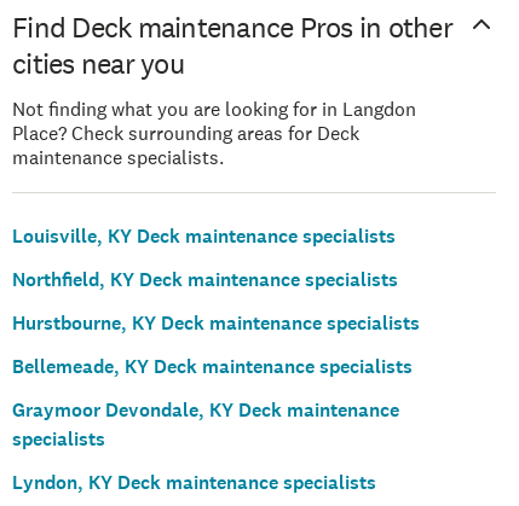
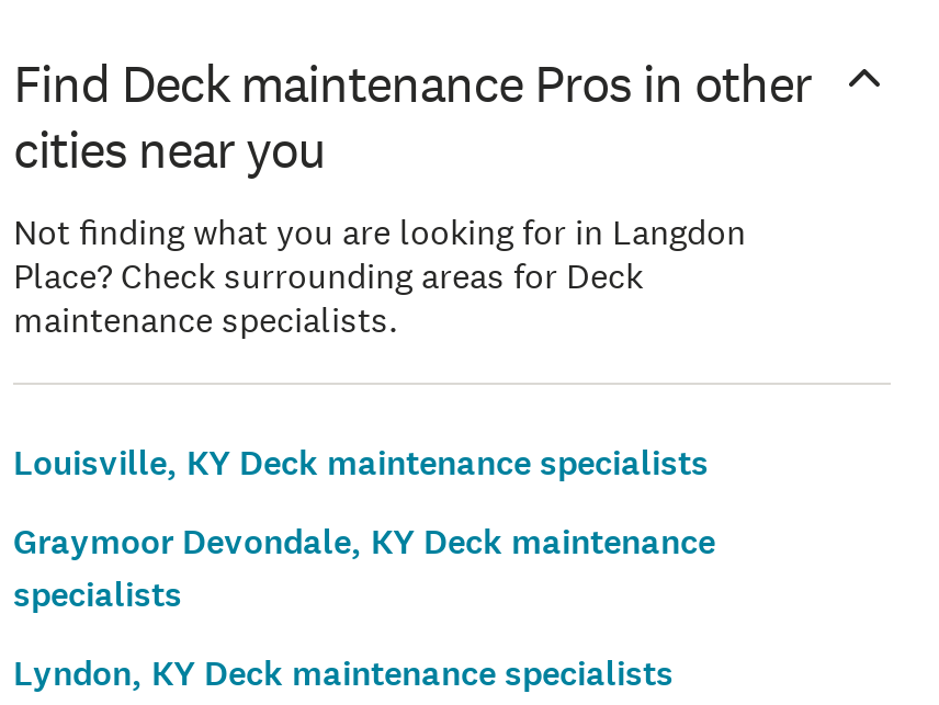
- Northfield, KY Deck maintenance specialists
- Hurstbourne, KY Deck maintenance specialists
- Bellemeade, KY Deck maintenance specialists
